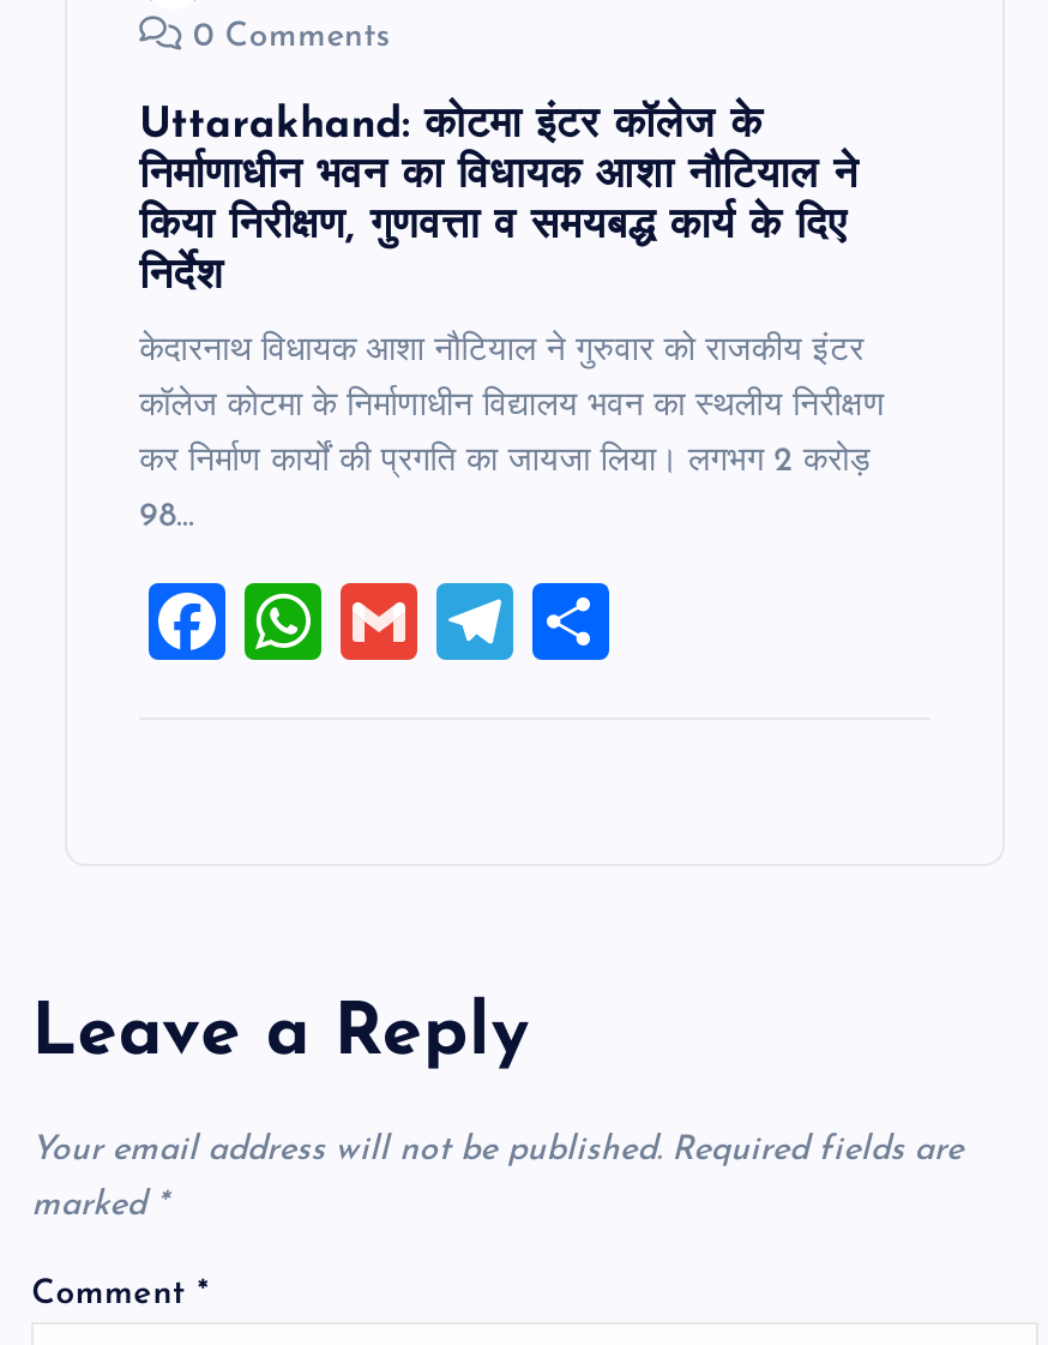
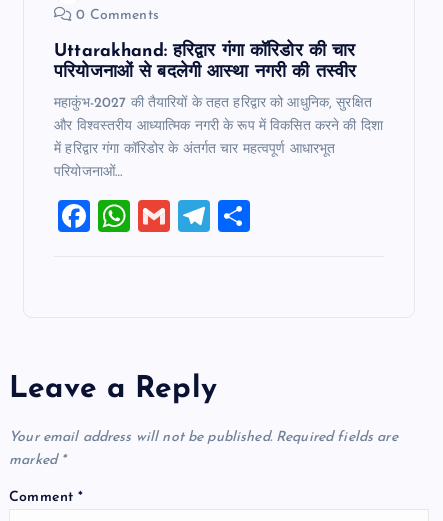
- Uttarakhand: कोटमा इंटर कॉलेज के
- निर्माणाधीन भवन का विधायक आशा नौटियाल ने
- किया निरीक्षण, गुणवत्ता व समयबद्ध कार्य के दिए
- निर्देश
+ Uttarakhand: हरिद्वार गंगा कॉरिडोर की चार
+ परियोजनाओं से बदलेगी आस्था नगरी की तस्वीर

- केदारनाथ विधायक आशा नौटियाल ने गुरुवार को राजकीय इंटर
+ महाकुंभ-2027 की तैयारियों के तहत हरिद्वार को आधुनिक, सुरक्षित

- कॉलेज कोटमा के निर्माणाधीन विद्यालय भवन का स्थलीय निरीक्षण
+ और विश्वस्तरीय आध्यात्मिक नगरी के रूप में विकसित करने की दिशा

- कर निर्माण कार्यों की प्रगति का जायजा लिया। लगभग 2 करोड़
+ में हरिद्वार गंगा कॉरिडोर के अंतर्गत चार महत्वपूर्ण आधारभूत

- 98…
+ परियोजनाओं…
